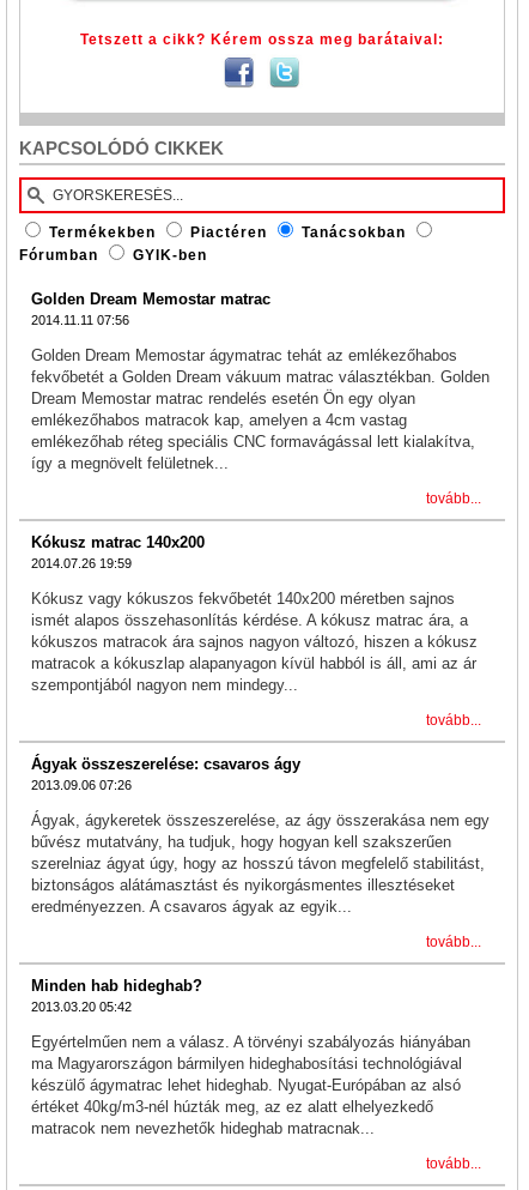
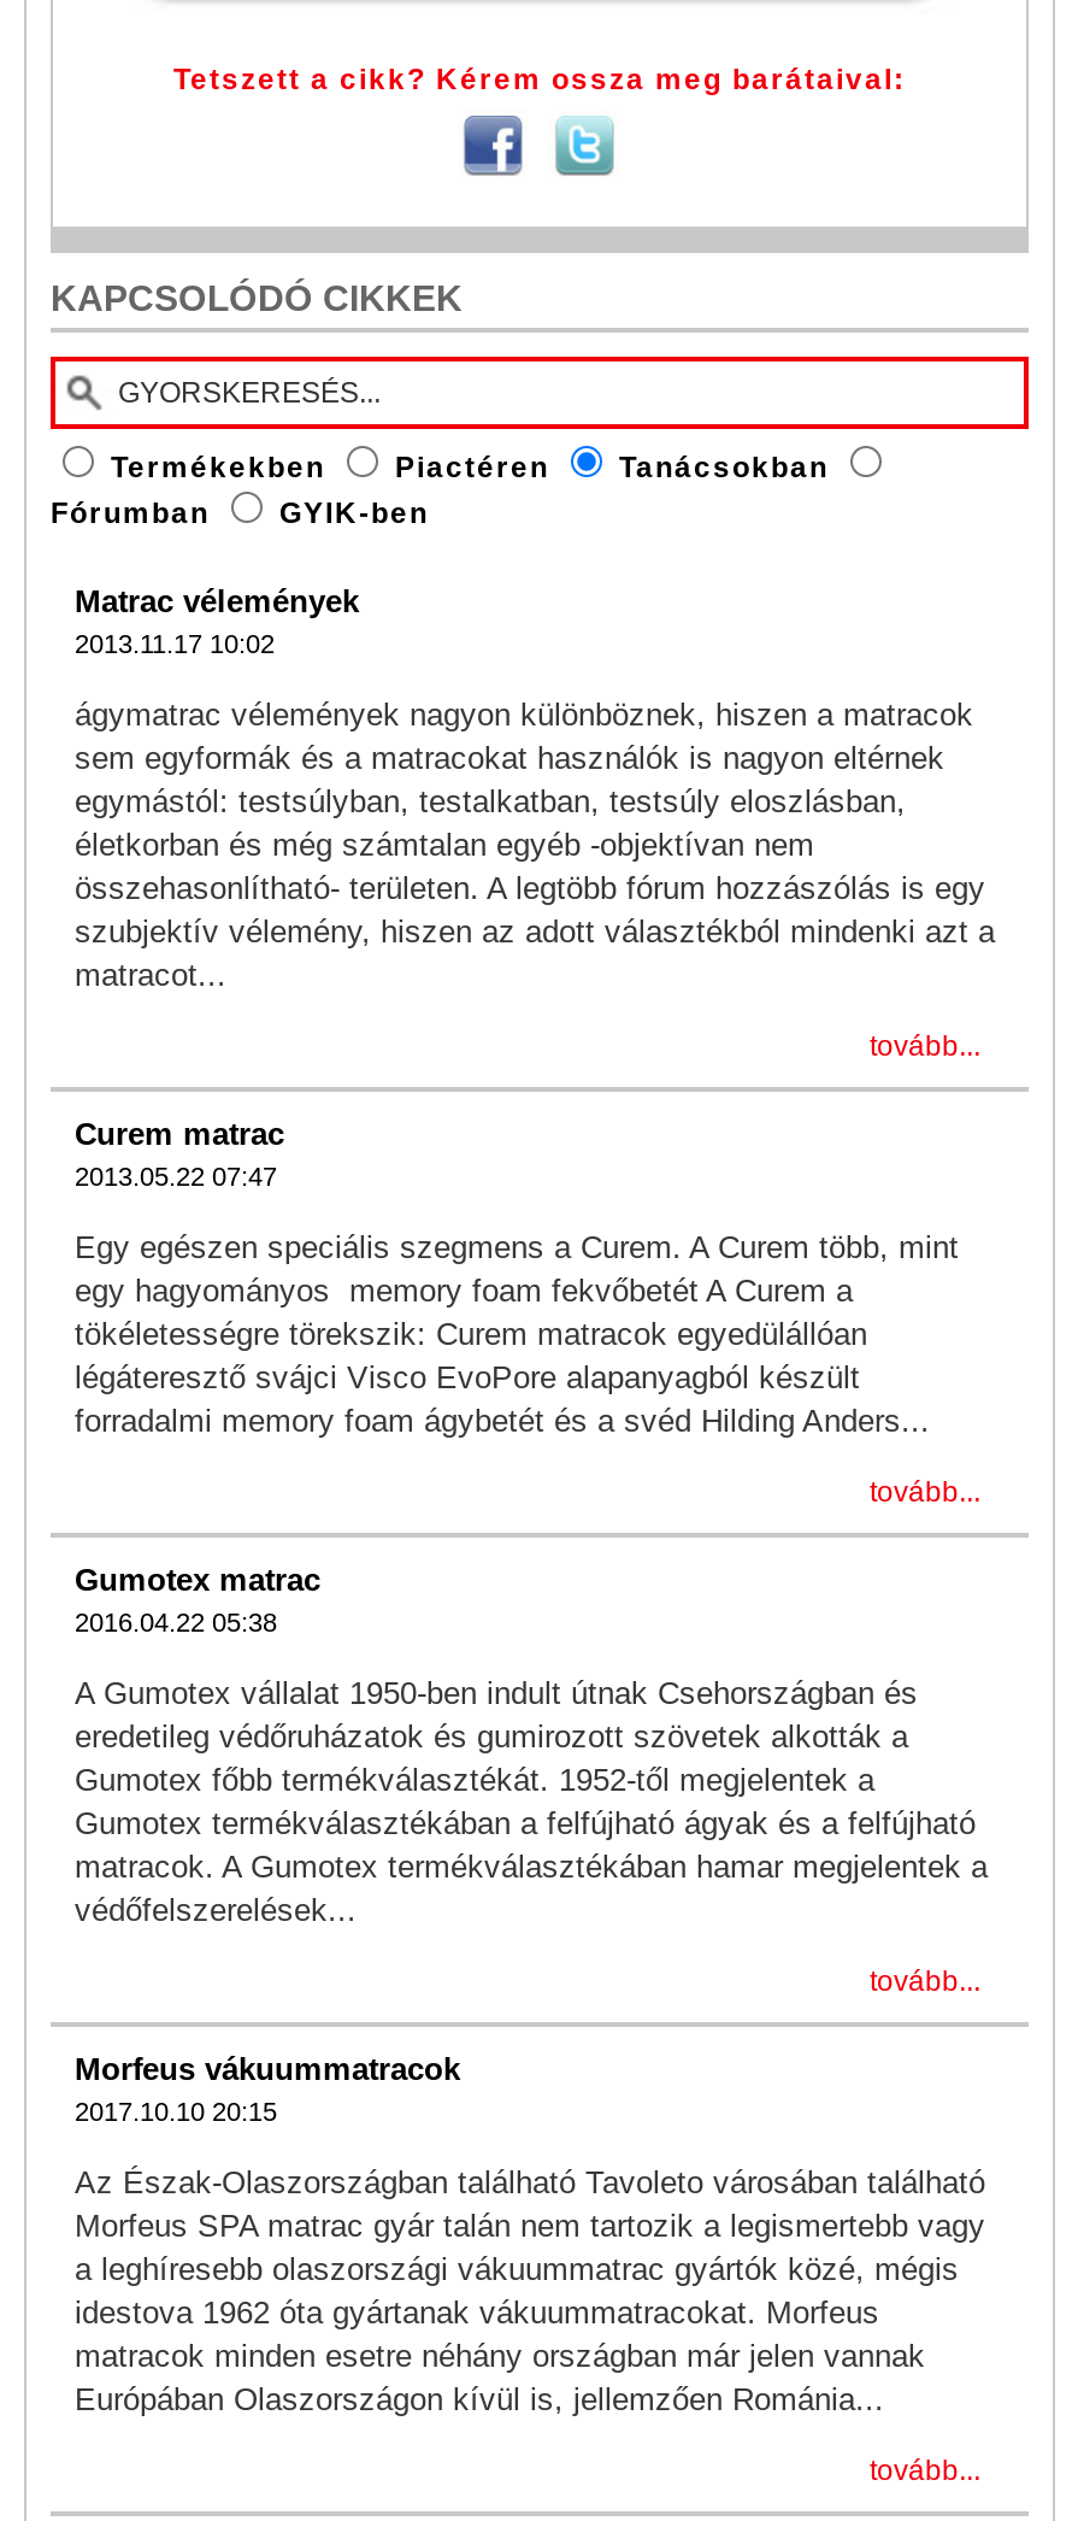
- Golden Dream Memostar matrac
- 2014.11.11 07:56
+ Matrac vélemények
+ 2013.11.17 10:02

- Golden Dream Memostar ágymatrac tehát az emlékezőhabos
- fekvőbetét a Golden Dream vákuum matrac választékban. Golden
- Dream Memostar matrac rendelés esetén Ön egy olyan
- emlékezőhabos matracok kap, amelyen a 4cm vastag
- emlékezőhab réteg speciális CNC formavágással lett kialakítva,
- így a megnövelt felületnek...
+ ágymatrac vélemények nagyon különböznek, hiszen a matracok
+ sem egyformák és a matracokat használók is nagyon eltérnek
+ egymástól: testsúlyban, testalkatban, testsúly eloszlásban,
+ életkorban és még számtalan egyéb -objektívan nem
+ összehasonlítható- területen. A legtöbb fórum hozzászólás is egy
+ szubjektív vélemény, hiszen az adott választékból mindenki azt a
+ matracot...

- Kókusz matrac 140x200
- 2014.07.26 19:59
+ Curem matrac
+ 2013.05.22 07:47

- Kókusz vagy kókuszos fekvőbetét 140x200 méretben sajnos
- ismét alapos összehasonlítás kérdése. A kókusz matrac ára, a
- kókuszos matracok ára sajnos nagyon változó, hiszen a kókusz
- matracok a kókuszlap alapanyagon kívül habból is áll, ami az ár
- szempontjából nagyon nem mindegy...
+ Egy egészen speciális szegmens a Curem. A Curem több, mint
+ egy hagyományos memory foam fekvőbetét A Curem a
+ tökéletességre törekszik: Curem matracok egyedülállóan
+ légáteresztő svájci Visco EvoPore alapanyagból készült
+ forradalmi memory foam ágybetét és a svéd Hilding Anders...

- Ágyak összeszerelése: csavaros ágy
- 2013.09.06 07:26
+ Gumotex matrac
+ 2016.04.22 05:38

- Ágyak, ágykeretek összeszerelése, az ágy összerakása nem egy
- bűvész mutatvány, ha tudjuk, hogy hogyan kell szakszerűen
- szerelniaz ágyat úgy, hogy az hosszú távon megfelelő stabilitást,
- biztonságos alátámasztást és nyikorgásmentes illesztéseket
- eredményezzen. A csavaros ágyak az egyik...
+ A Gumotex vállalat 1950-ben indult útnak Csehországban és
+ eredetileg védőruházatok és gumirozott szövetek alkották a
+ Gumotex főbb termékválasztékát. 1952-től megjelentek a
+ Gumotex termékválasztékában a felfújható ágyak és a felfújható
+ matracok. A Gumotex termékválasztékában hamar megjelentek a
+ védőfelszerelések...

- Minden hab hideghab?
- 2013.03.20 05:42
+ Morfeus vákuummatracok
+ 2017.10.10 20:15

- Egyértelműen nem a válasz. A törvényi szabályozás hiányában
- ma Magyarországon bármilyen hideghabosítási technológiával
- készülő ágymatrac lehet hideghab. Nyugat-Európában az alsó
- értéket 40kg/m3-nél húzták meg, az ez alatt elhelyezkedő
- matracok nem nevezhetők hideghab matracnak...
+ Az Észak-Olaszországban található Tavoleto városában található
+ Morfeus SPA matrac gyár talán nem tartozik a legismertebb vagy
+ a leghíresebb olaszországi vákuummatrac gyártók közé, mégis
+ idestova 1962 óta gyártanak vákuummatracokat. Morfeus
+ matracok minden esetre néhány országban már jelen vannak
+ Európában Olaszországon kívül is, jellemzően Románia...
